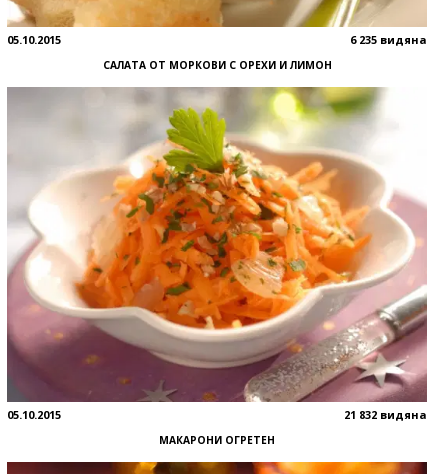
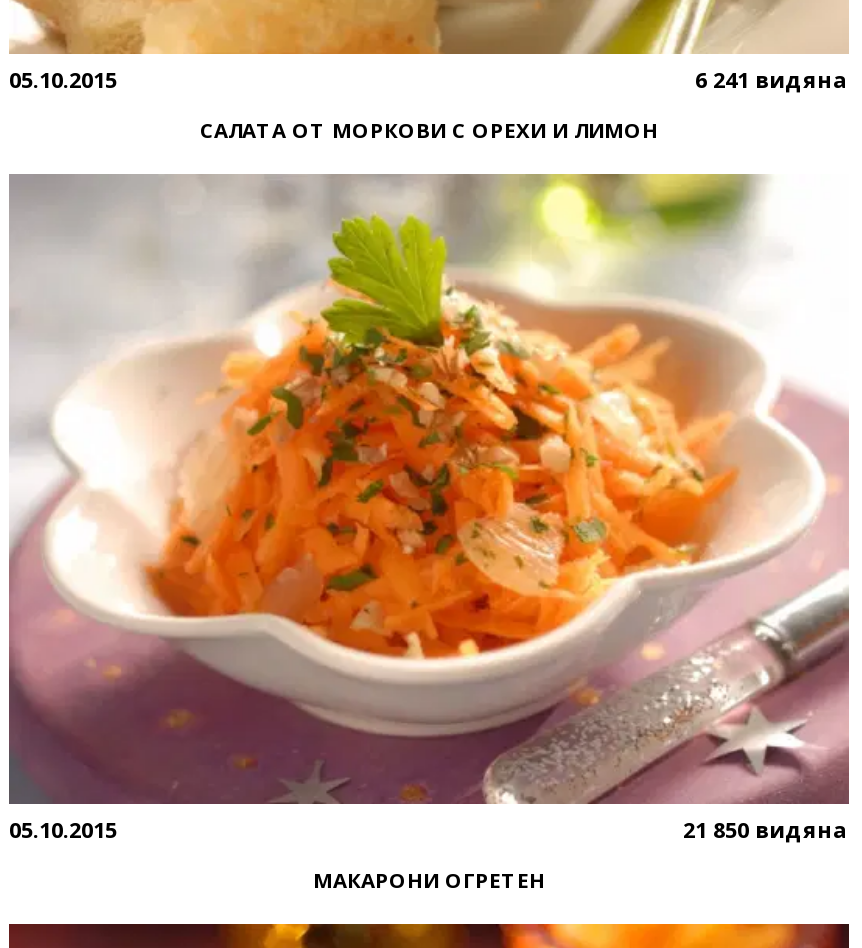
- 6 235 видяна
+ 6 241 видяна

- 21 832 видяна
+ 21 850 видяна
